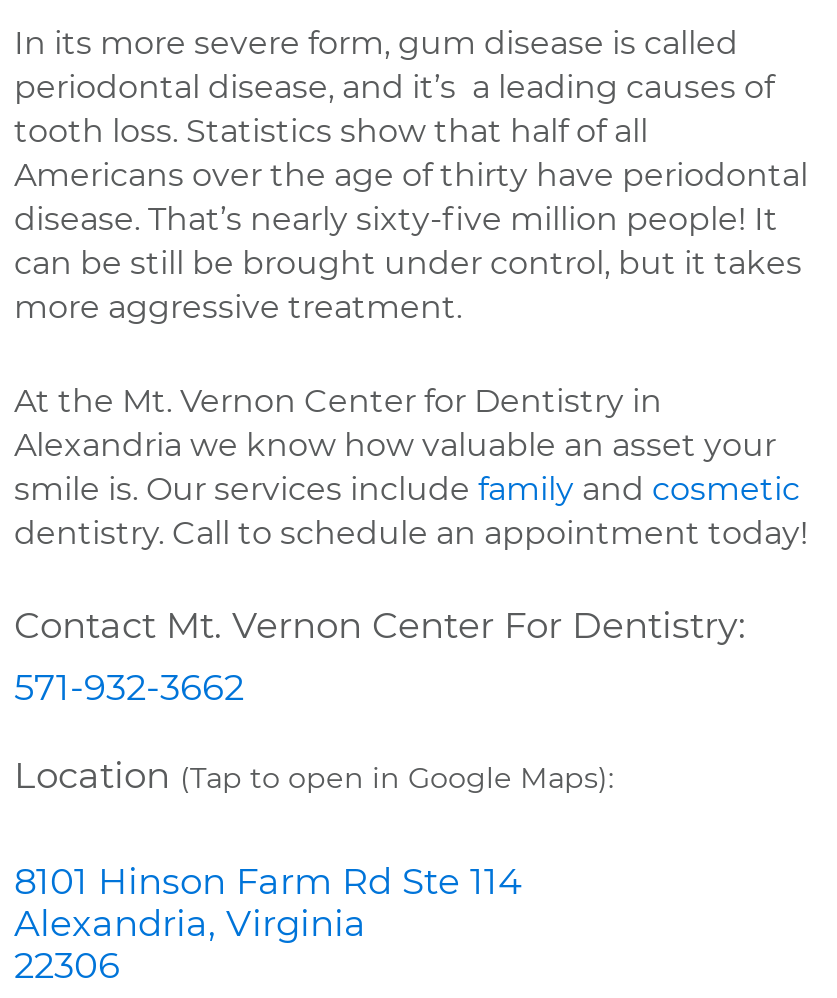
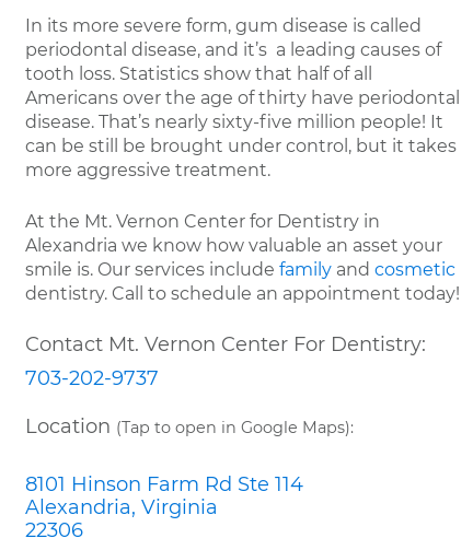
- 571-932-3662
+ 703-202-9737
